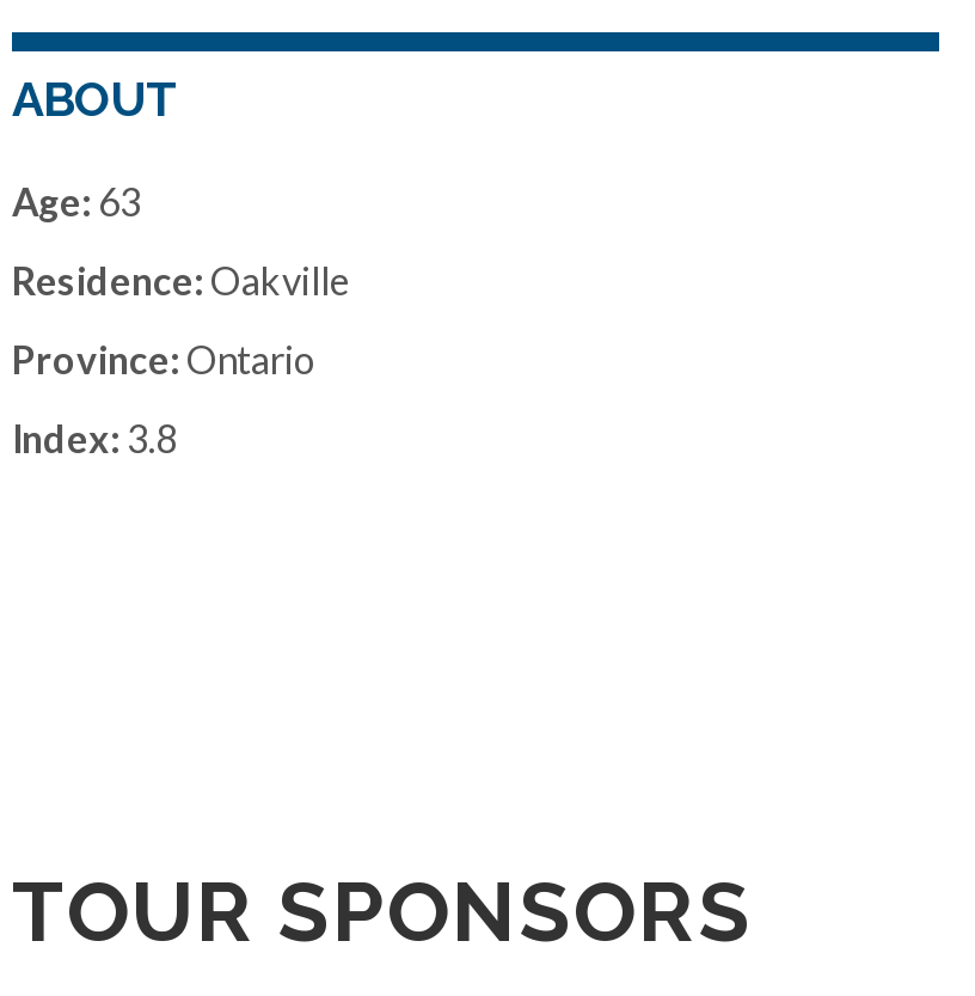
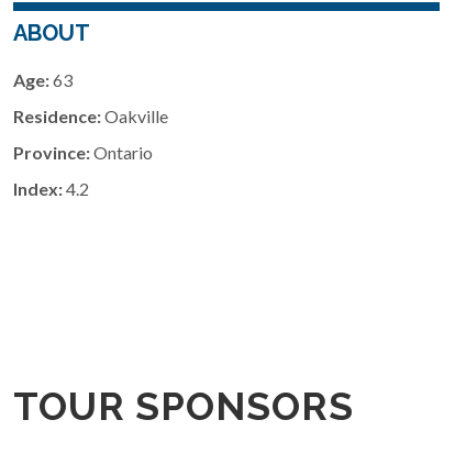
- Index: 3.8
+ Index: 4.2
